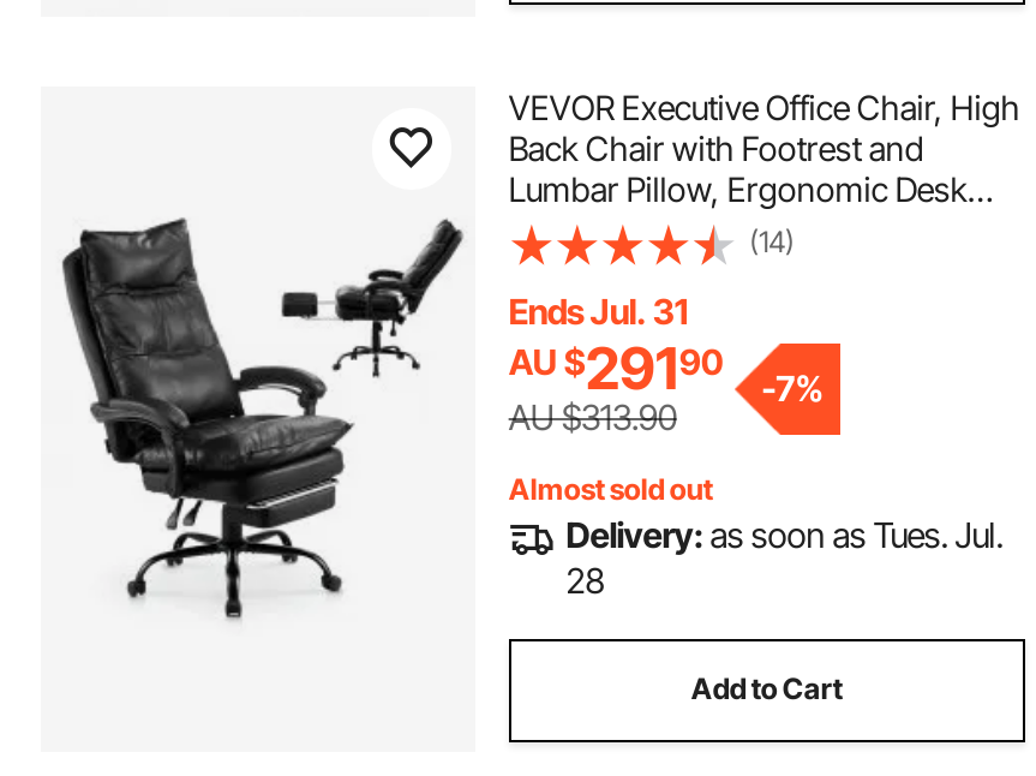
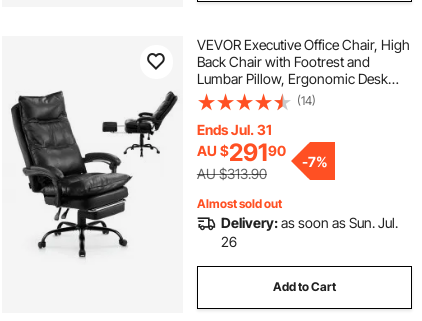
- Delivery: as soon as Tues. Jul.
+ Delivery: as soon as Sun. Jul.

- 28
+ 26
